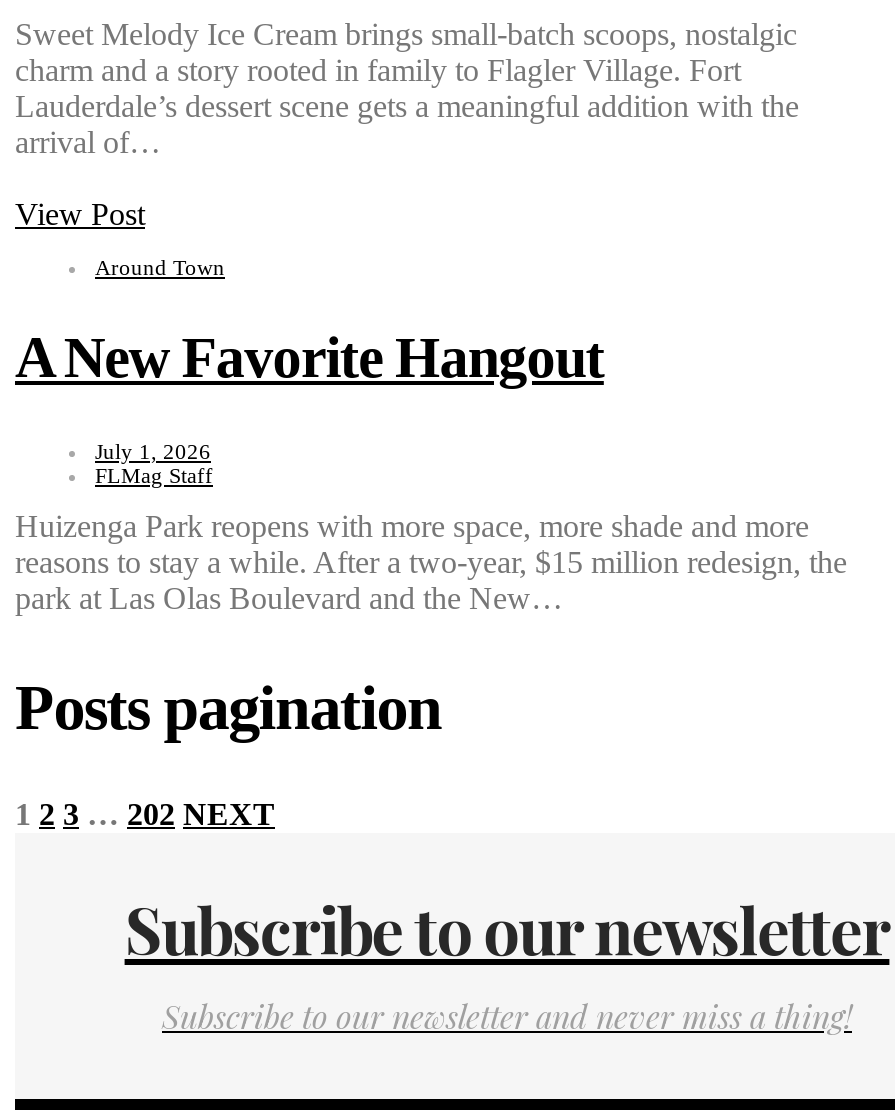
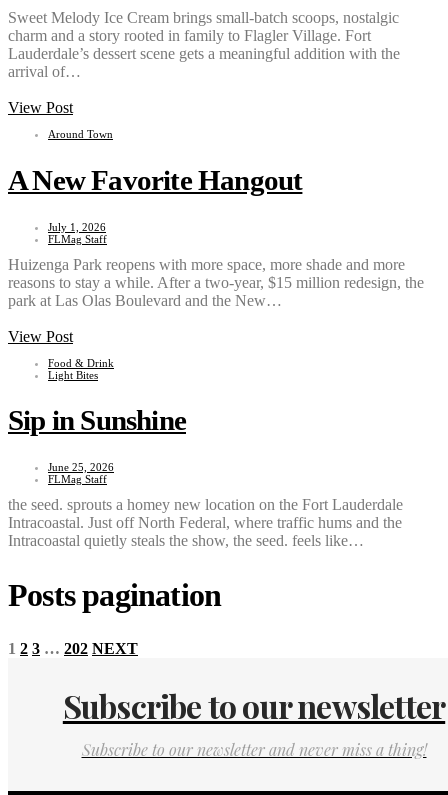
+ View Post
+ Food & Drink
+ Light Bites
+ Sip in Sunshine
+ June 25, 2026
+ FLMag Staff
+ the seed. sprouts a homey new location on the Fort Lauderdale
+ Intracoastal. Just off North Federal, where traffic hums and the
+ Intracoastal quietly steals the show, the seed. feels like…
